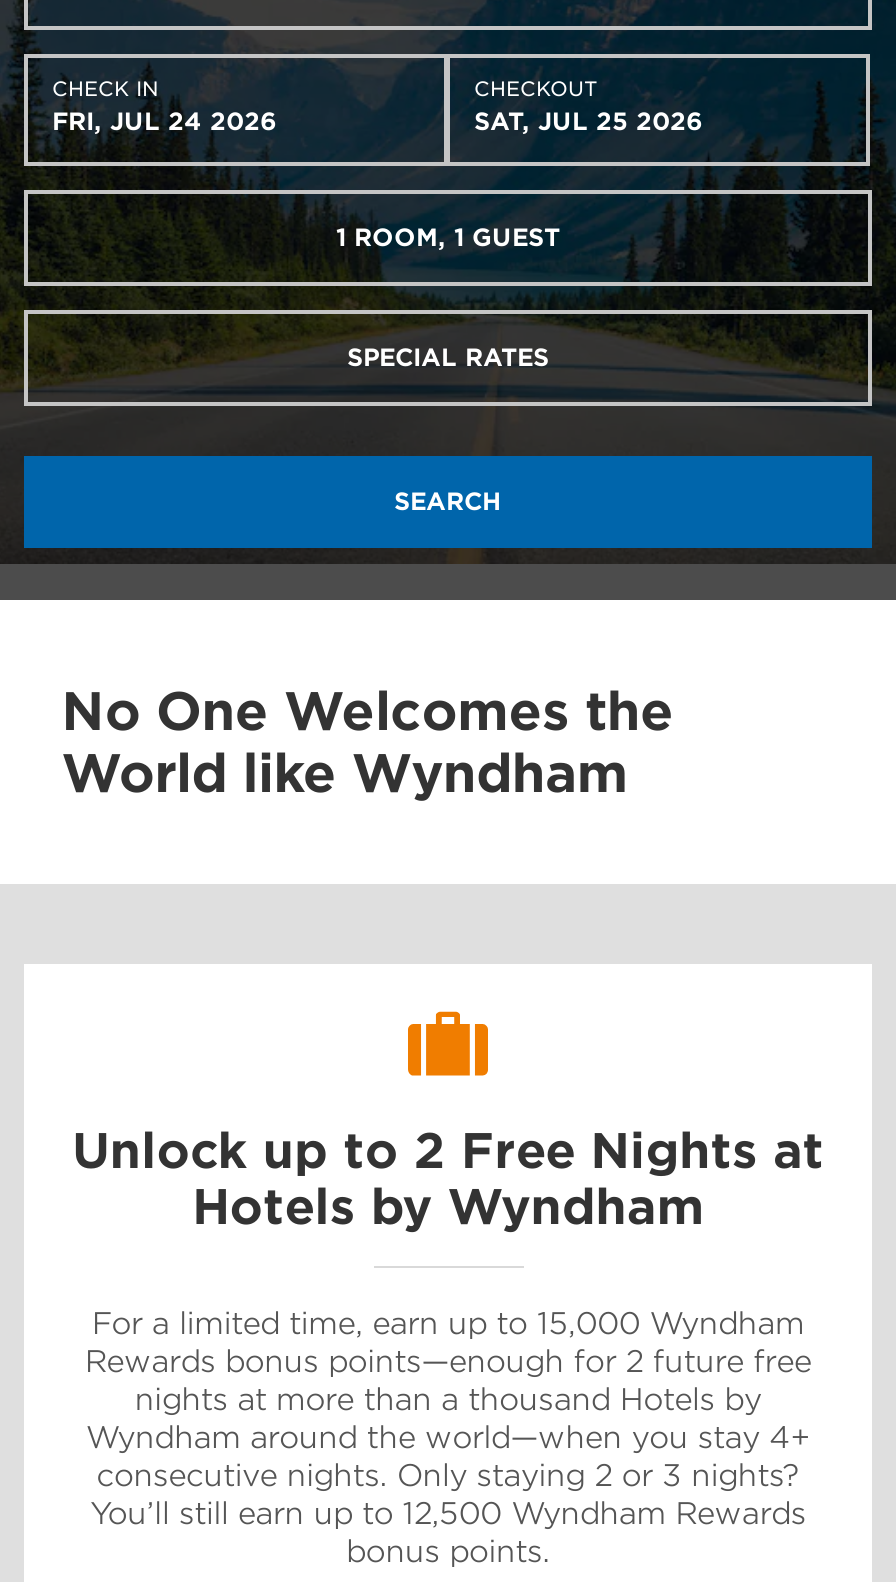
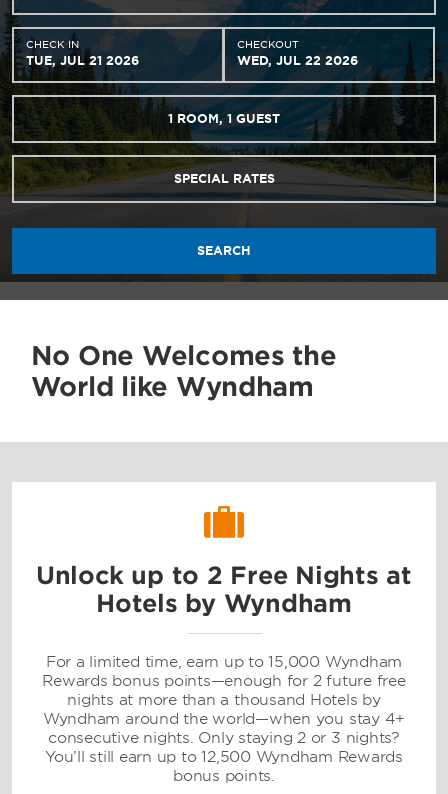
- FRI, JUL 24 2026
+ TUE, JUL 21 2026

- SAT, JUL 25 2026
+ WED, JUL 22 2026
